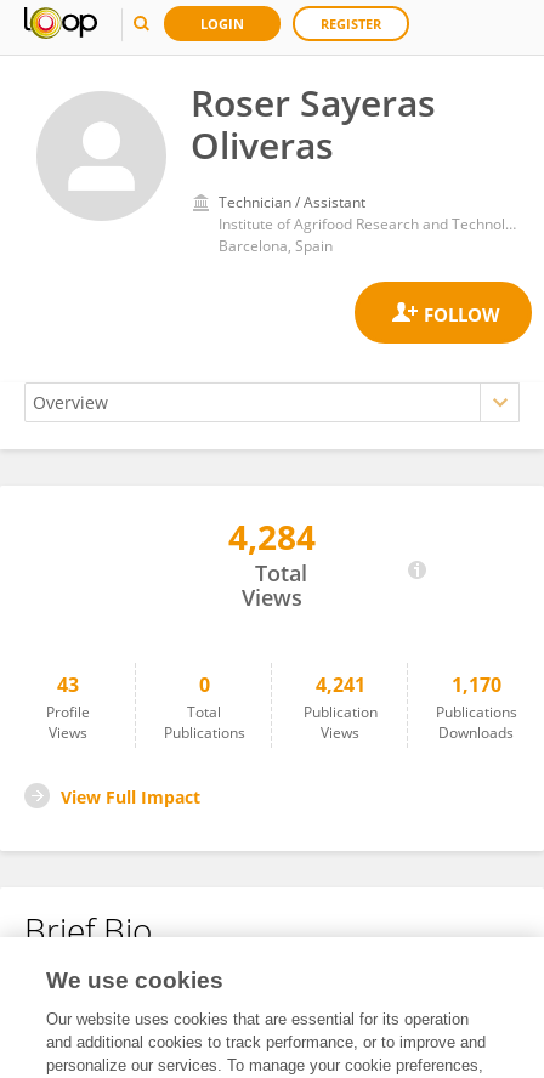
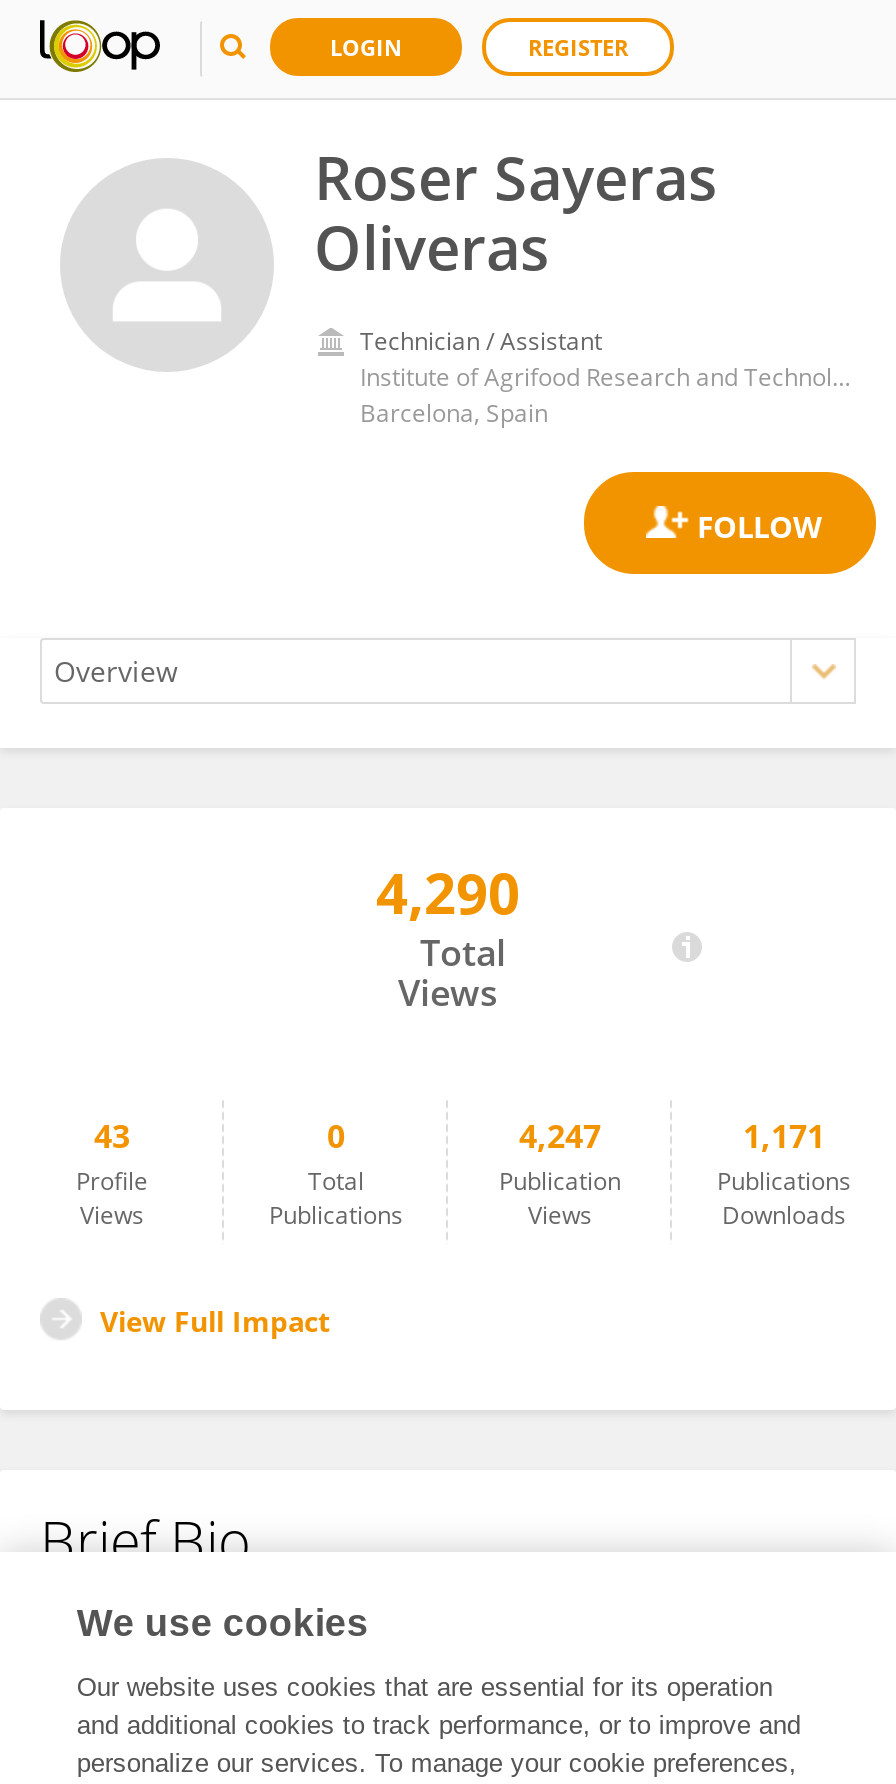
- 4,284
+ 4,290

- 4,241
+ 4,247

- 1,170
+ 1,171
